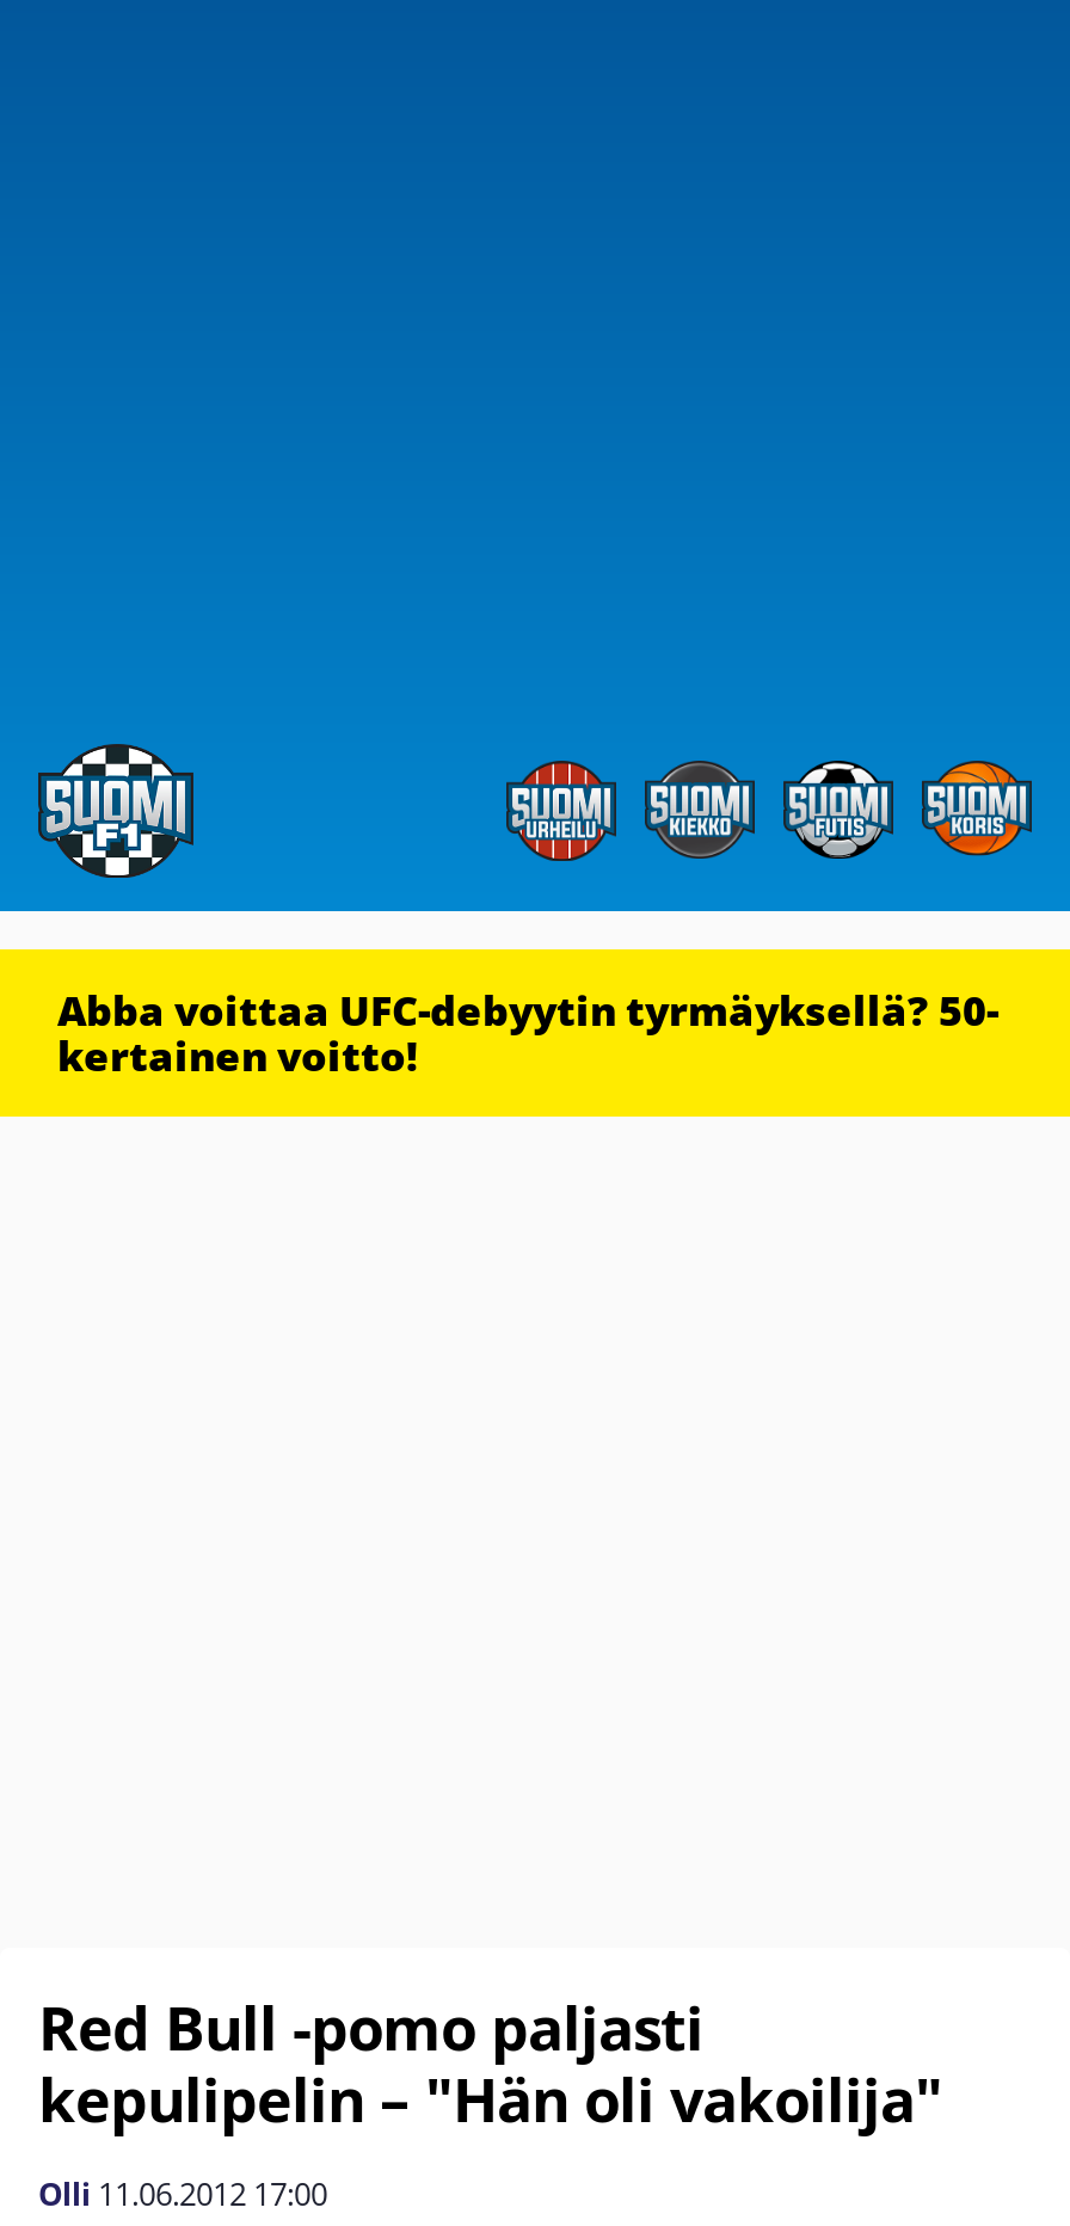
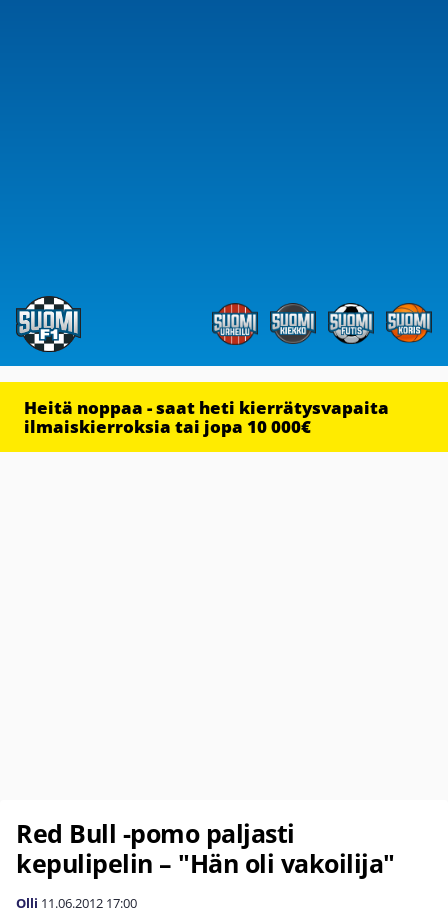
- Abba voittaa UFC-debyytin tyrmäyksellä? 50-
- kertainen voitto!
+ Heitä noppaa - saat heti kierrätysvapaita
+ ilmaiskierroksia tai jopa 10 000€
